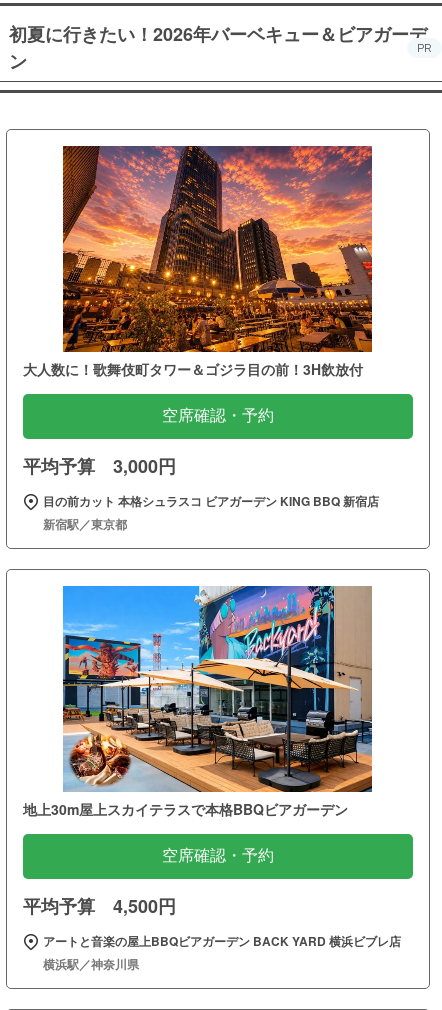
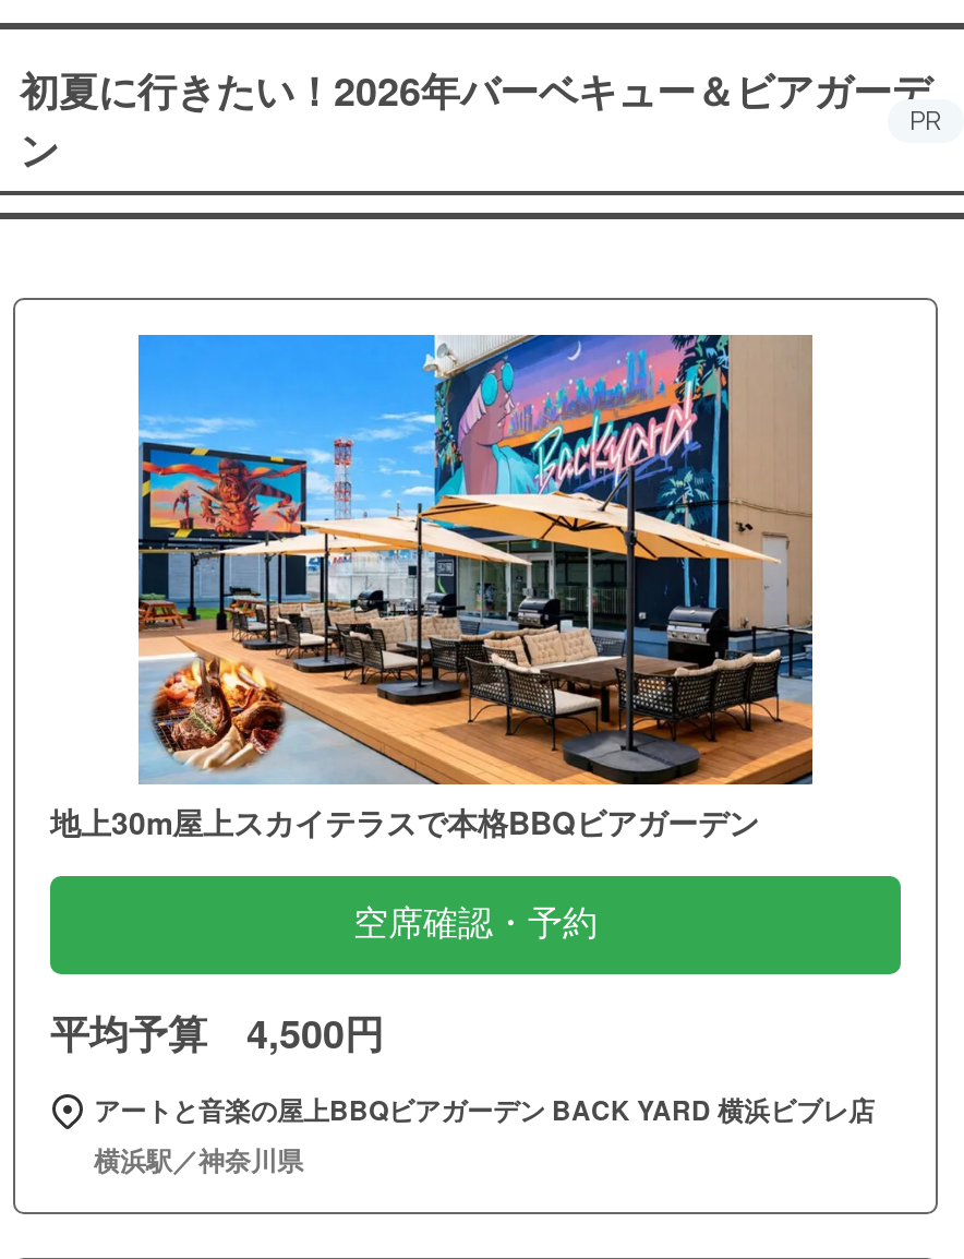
- [image]
- 大人数に！歌舞伎町タワー＆ゴジラ目の前！3H飲放付
- 空席確認・予約
- 平均予算 3,000円
- 目の前カット 本格シュラスコ ビアガーデン KING BBQ 新宿店
- 新宿駅／東京都
